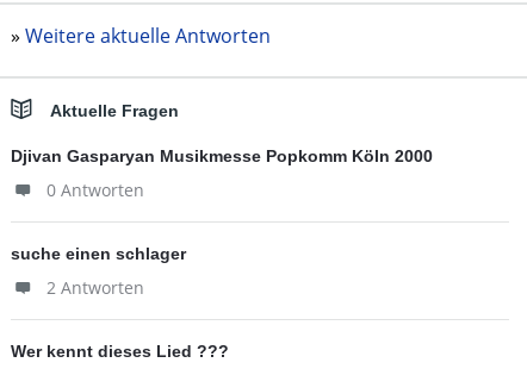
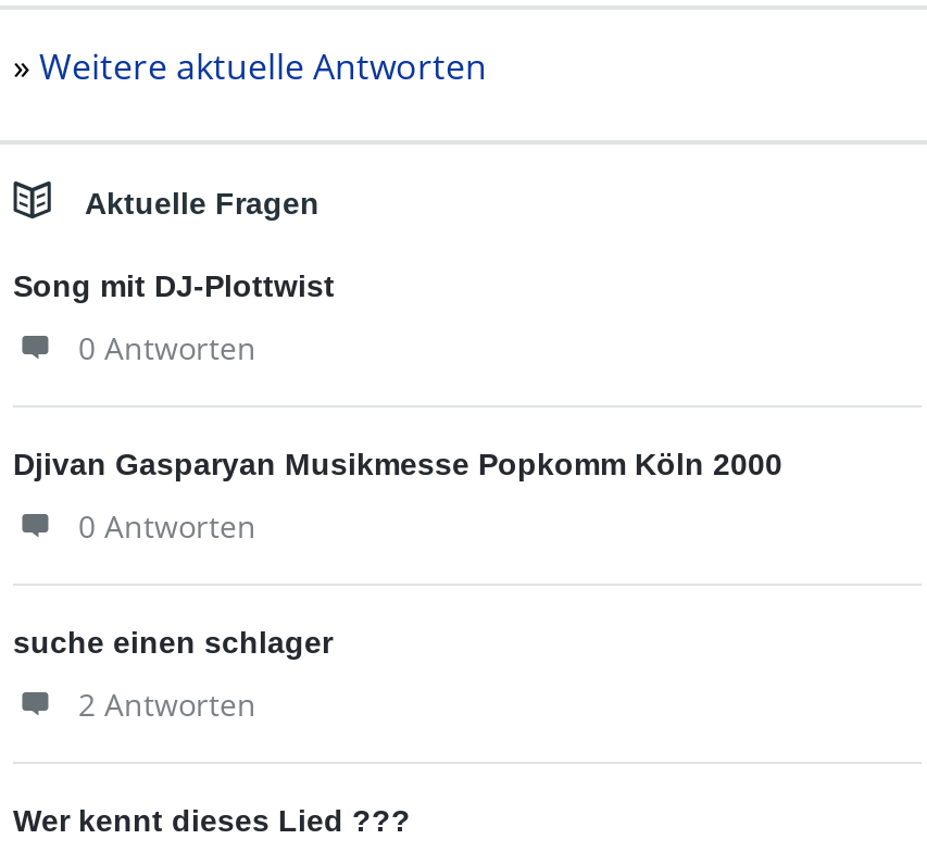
+ Song mit DJ-Plottwist
+ 0 Antworten
